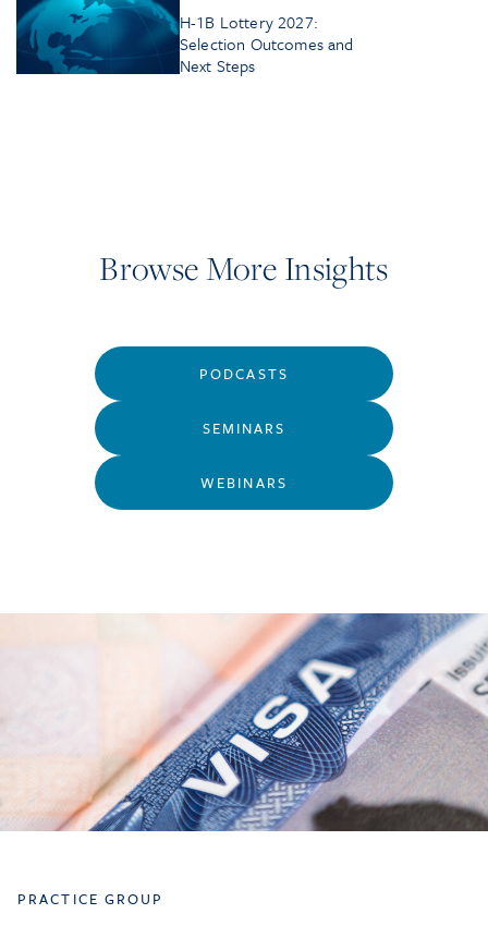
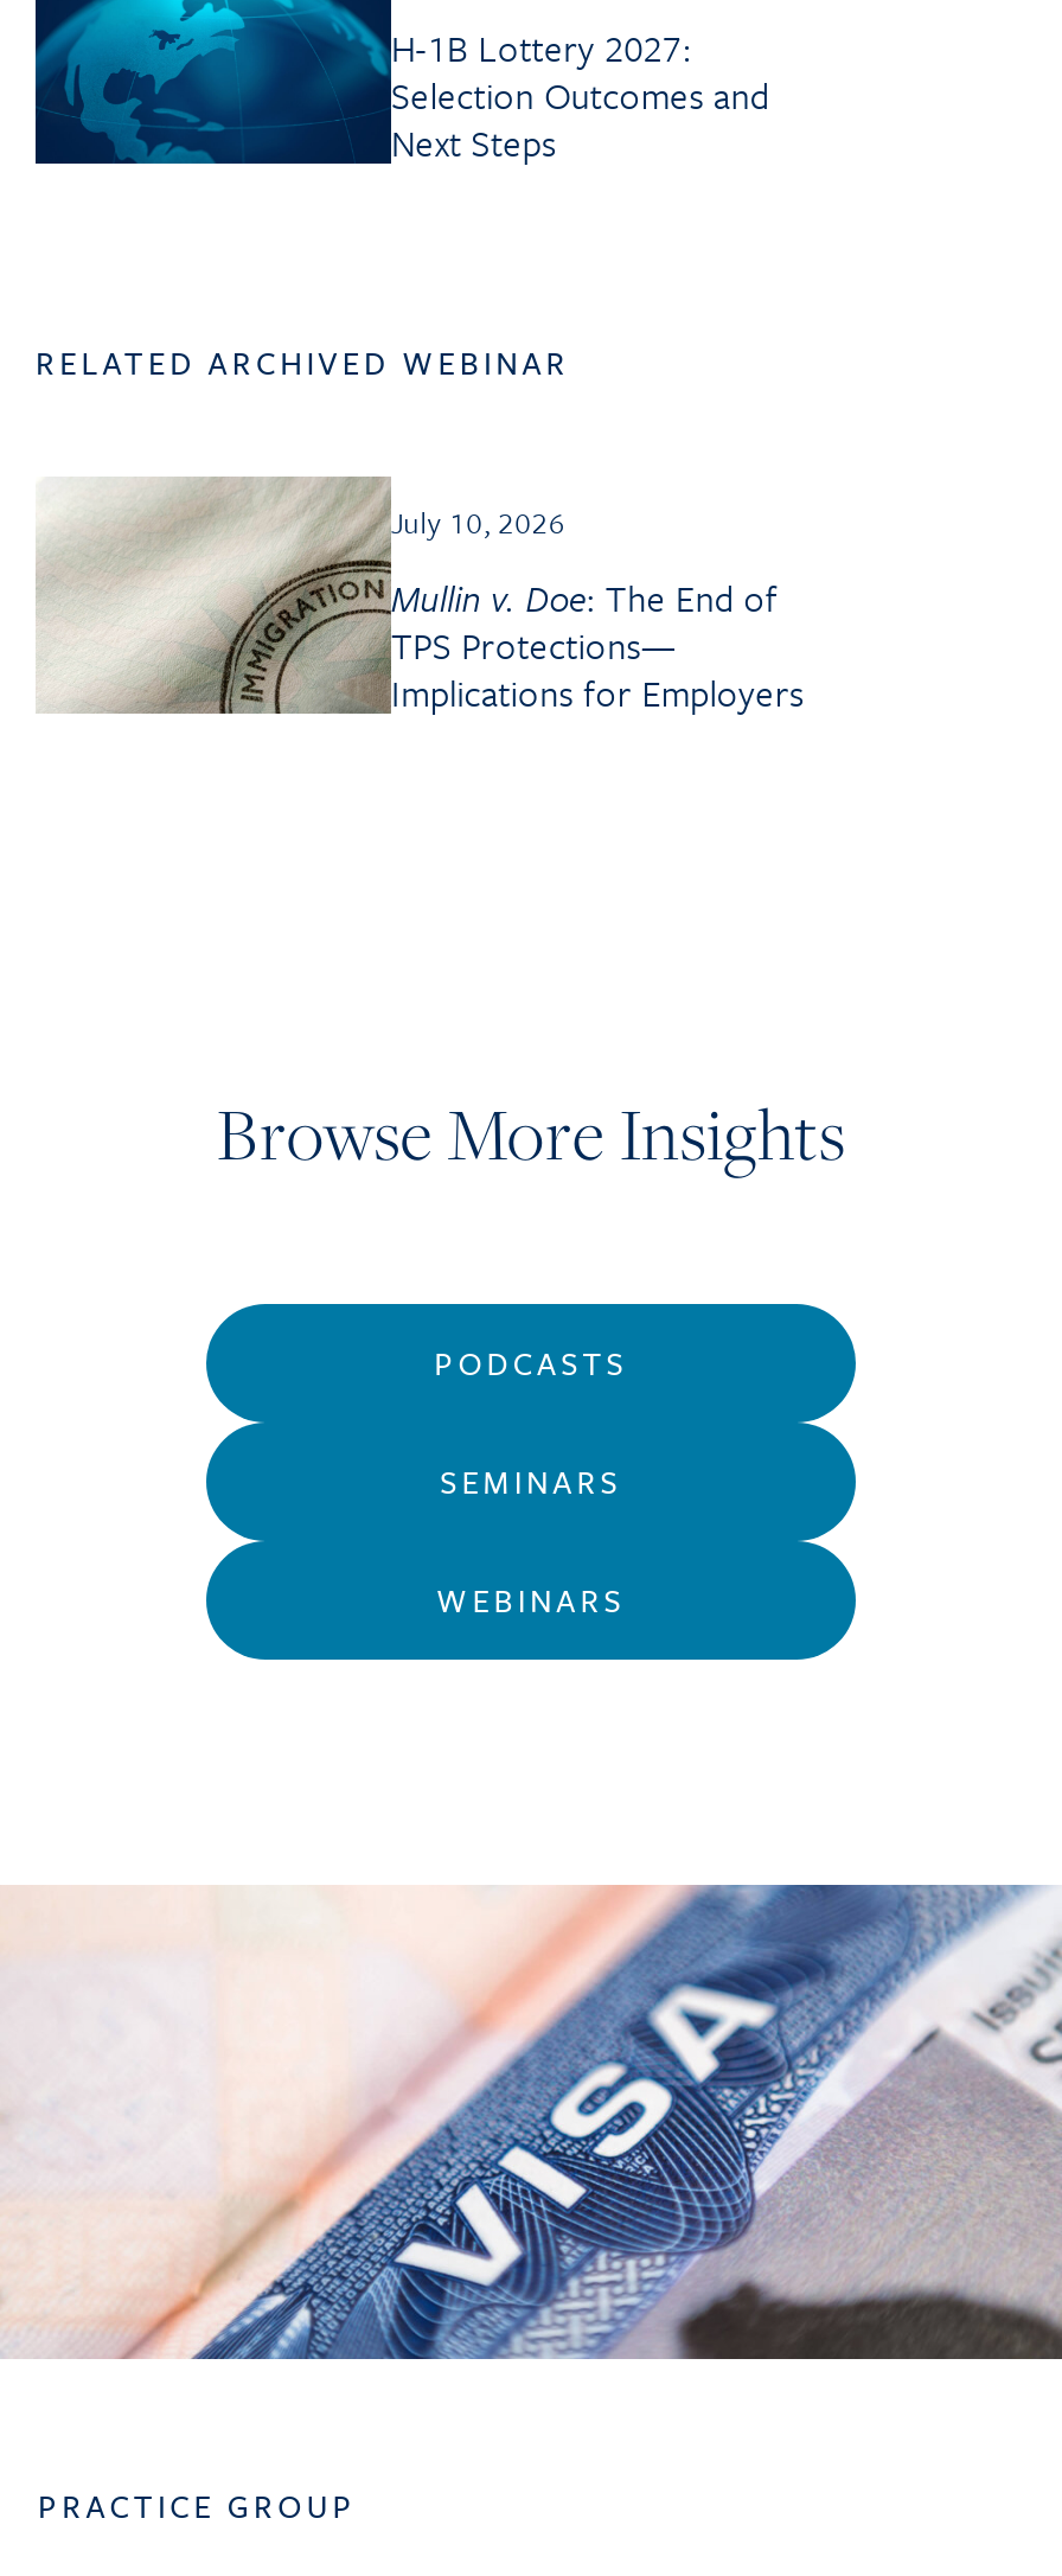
+ [image]
+ RELATED ARCHIVED WEBINAR
+ July 10, 2026
+ Mullin v. Doe: The End of
+ TPS Protections—
+ Implications for Employers
